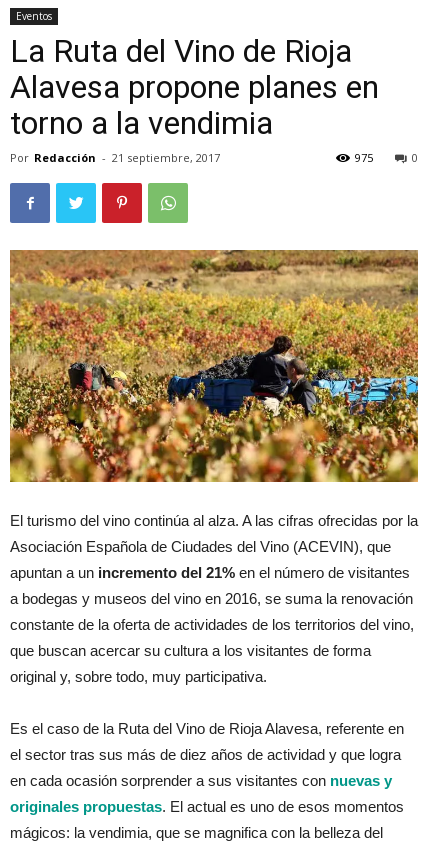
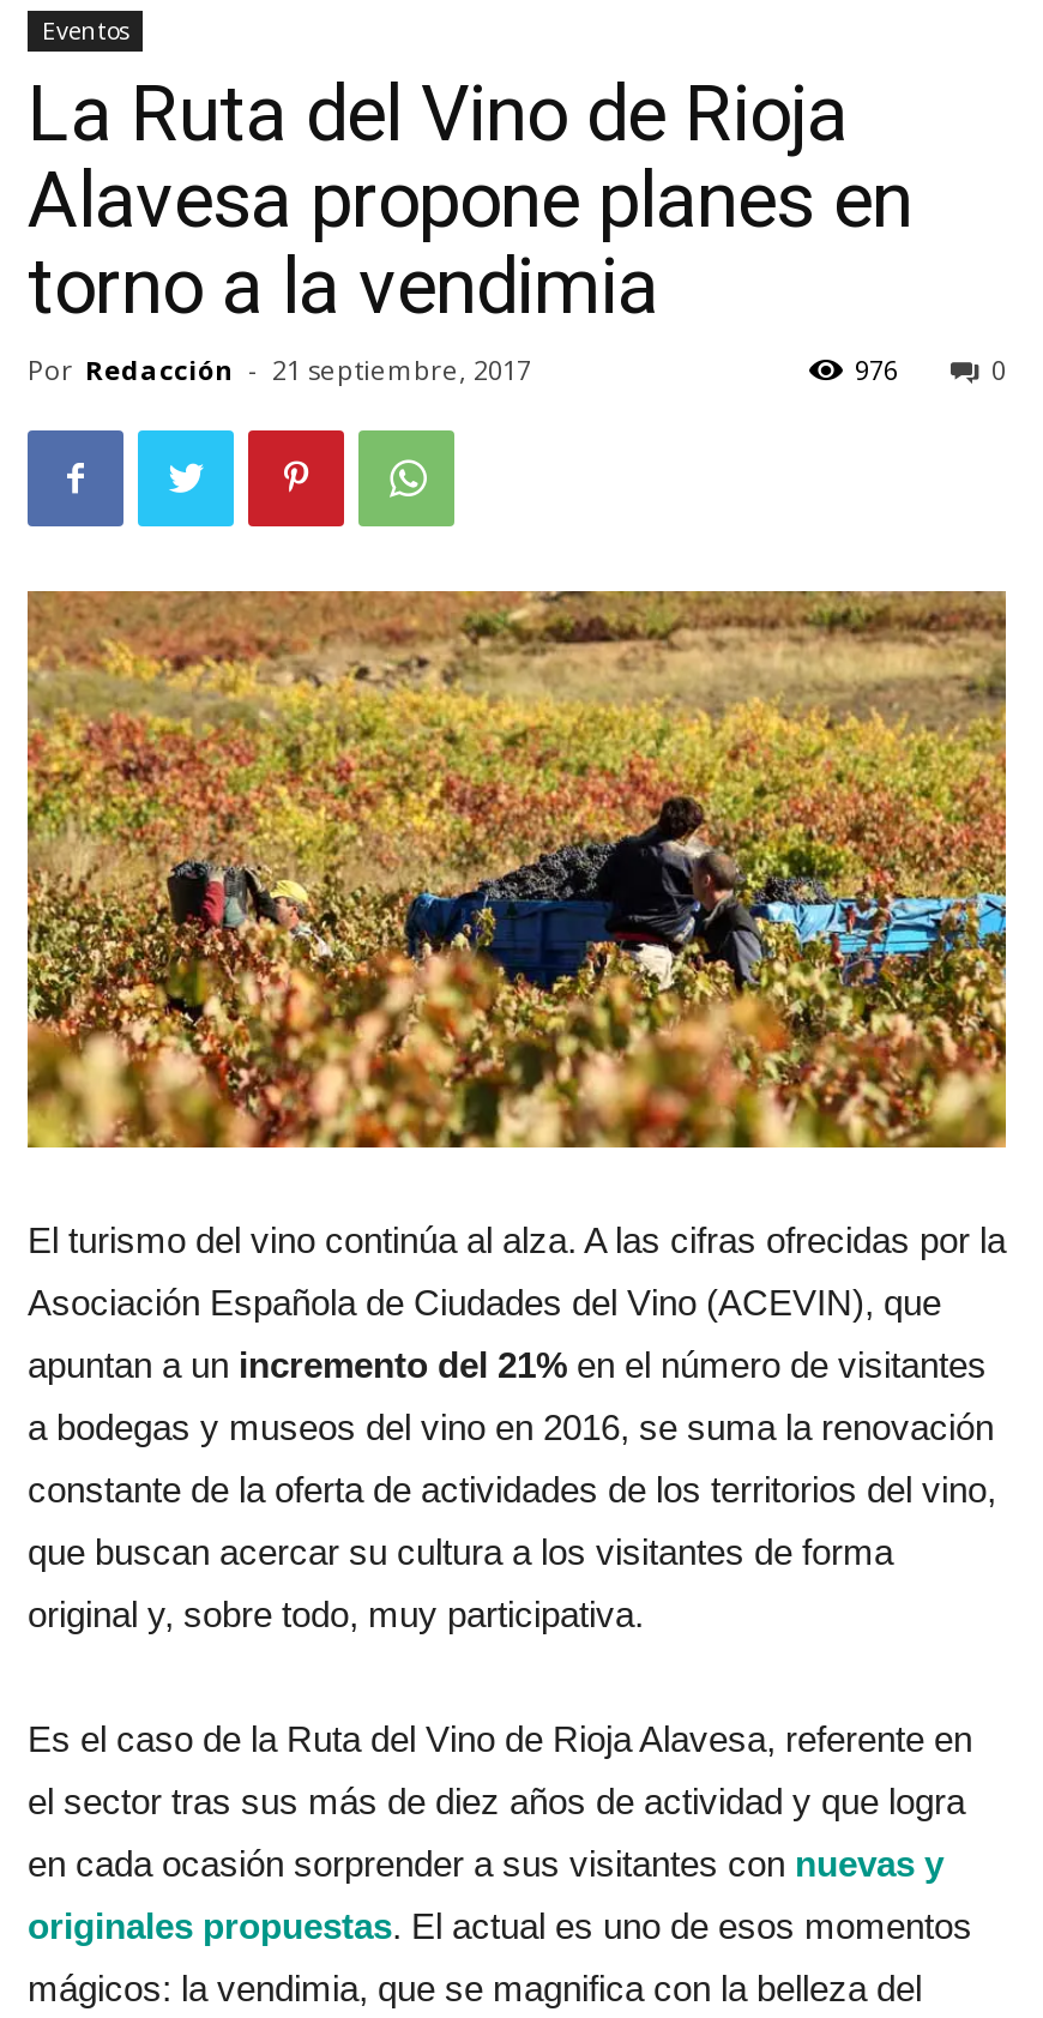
- 975
+ 976
